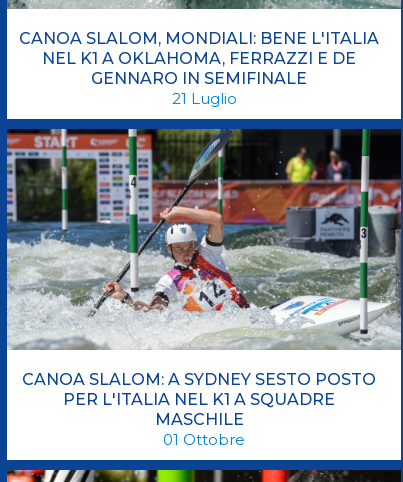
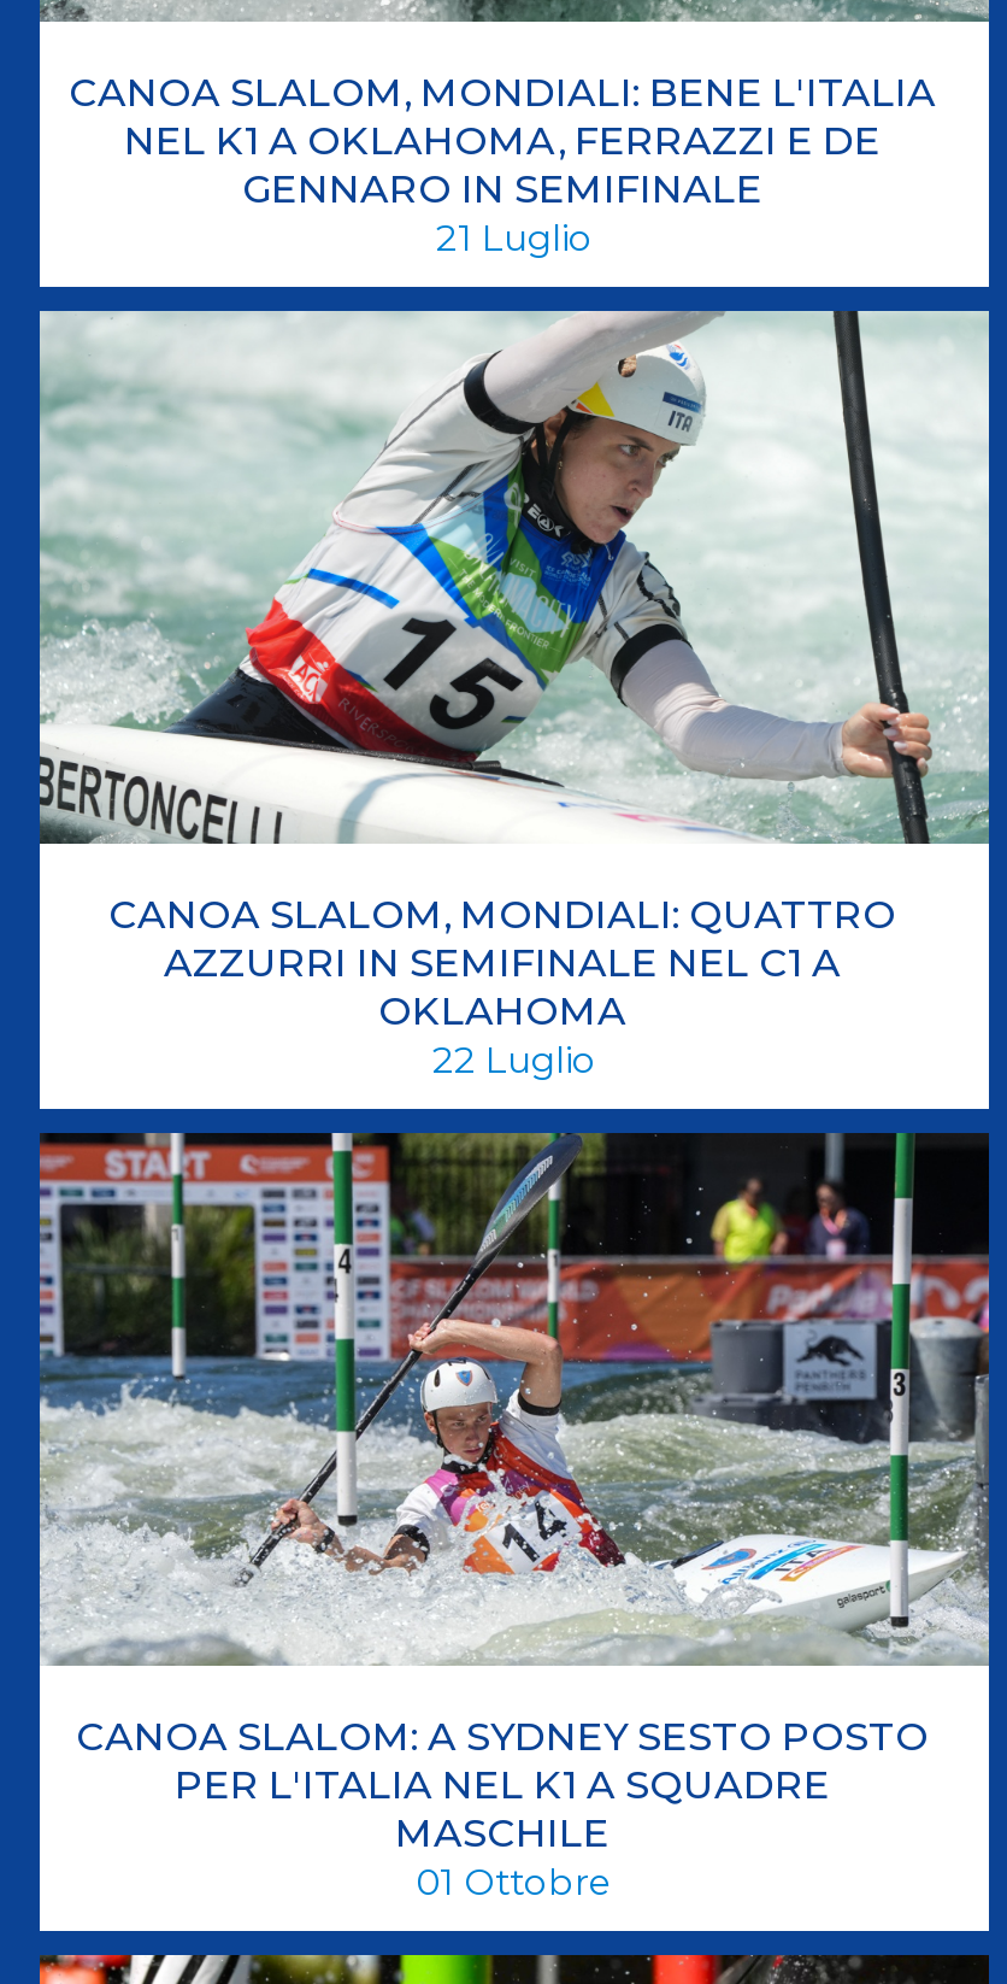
+ [image]
+ CANOA SLALOM, MONDIALI: QUATTRO
+ AZZURRI IN SEMIFINALE NEL C1 A
+ OKLAHOMA
+ 22 Luglio
